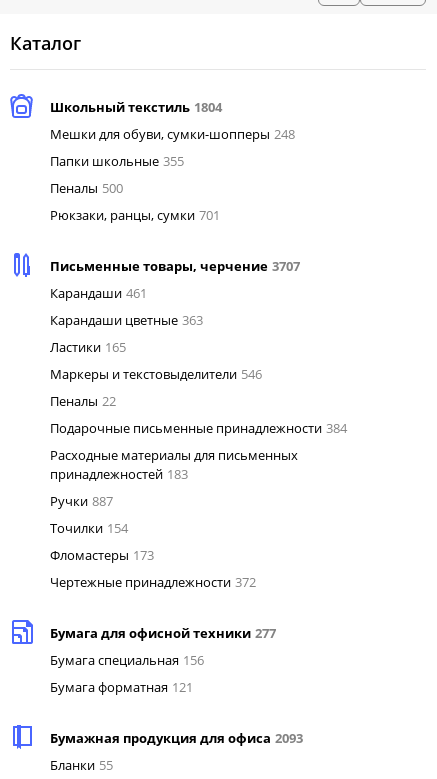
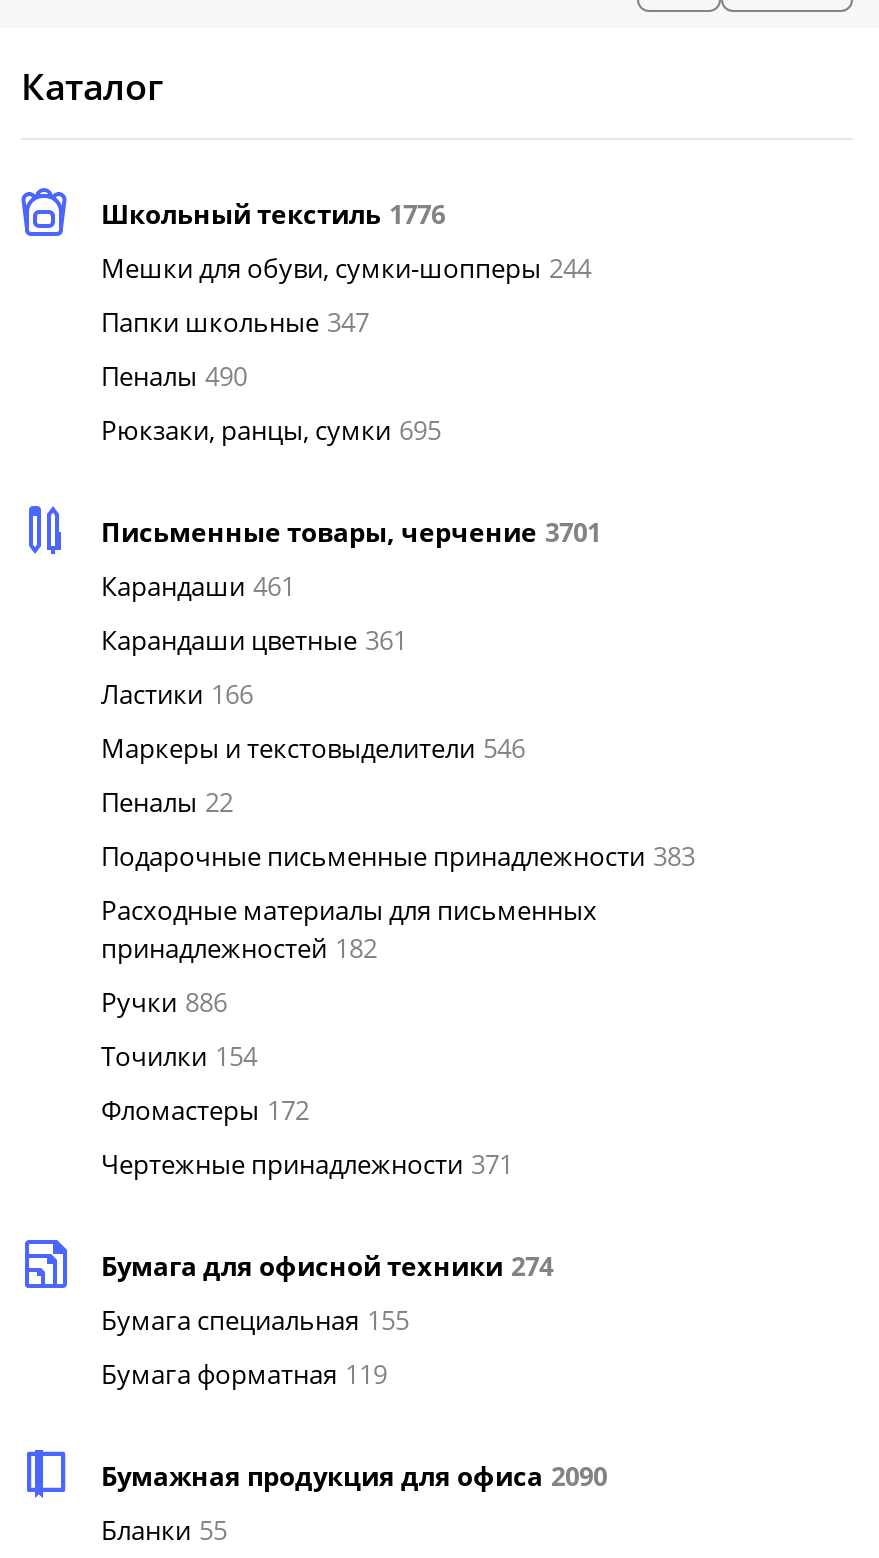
- Школьный текстиль 1804
+ Школьный текстиль 1776

- Мешки для обуви, сумки-шопперы 248
+ Мешки для обуви, сумки-шопперы 244

- Папки школьные 355
+ Папки школьные 347

- Пеналы 500
+ Пеналы 490

- Рюкзаки, ранцы, сумки 701
+ Рюкзаки, ранцы, сумки 695

- Письменные товары, черчение 3707
+ Письменные товары, черчение 3701

- Карандаши цветные 363
+ Карандаши цветные 361

- Ластики 165
+ Ластики 166

- Подарочные письменные принадлежности 384
+ Подарочные письменные принадлежности 383

- принадлежностей 183
+ принадлежностей 182

- Ручки 887
+ Ручки 886

- Фломастеры 173
+ Фломастеры 172

- Чертежные принадлежности 372
+ Чертежные принадлежности 371

- Бумага для офисной техники 277
+ Бумага для офисной техники 274

- Бумага специальная 156
+ Бумага специальная 155

- Бумага форматная 121
+ Бумага форматная 119

- Бумажная продукция для офиса 2093
+ Бумажная продукция для офиса 2090
